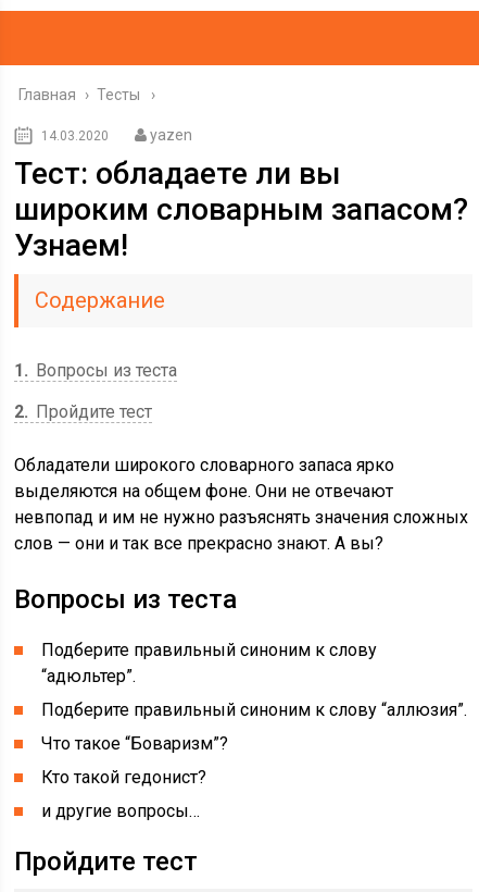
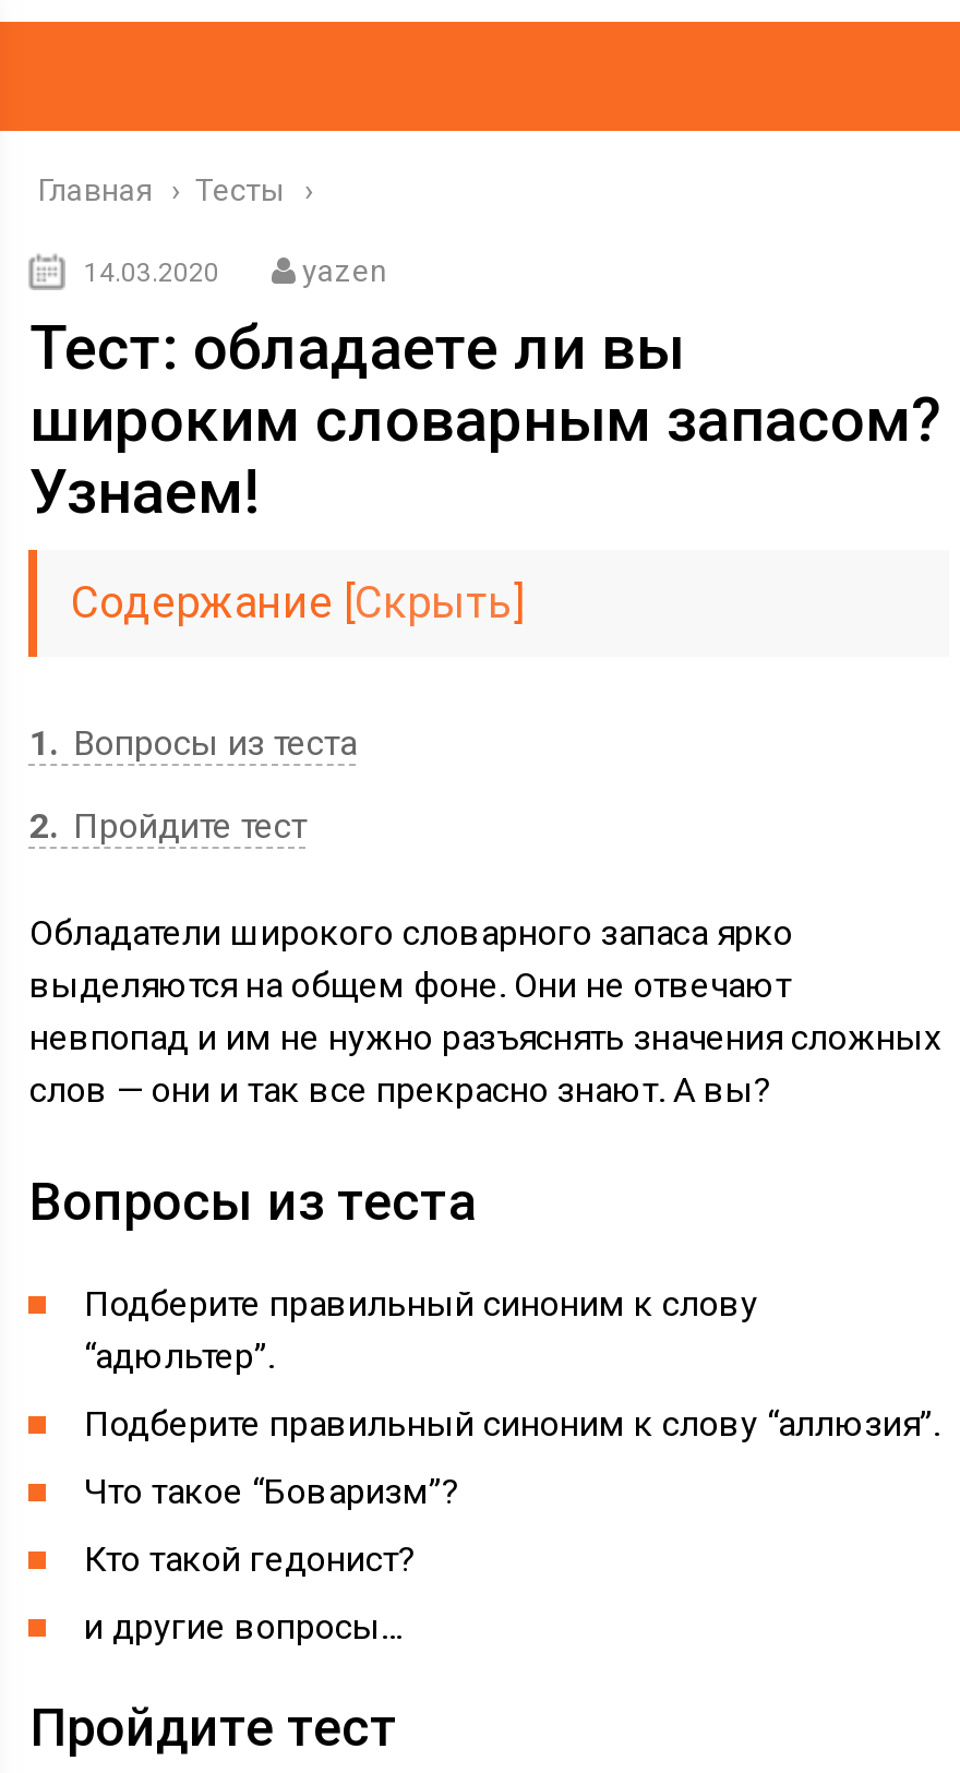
- Содержание
+ Содержание [Скрыть]
